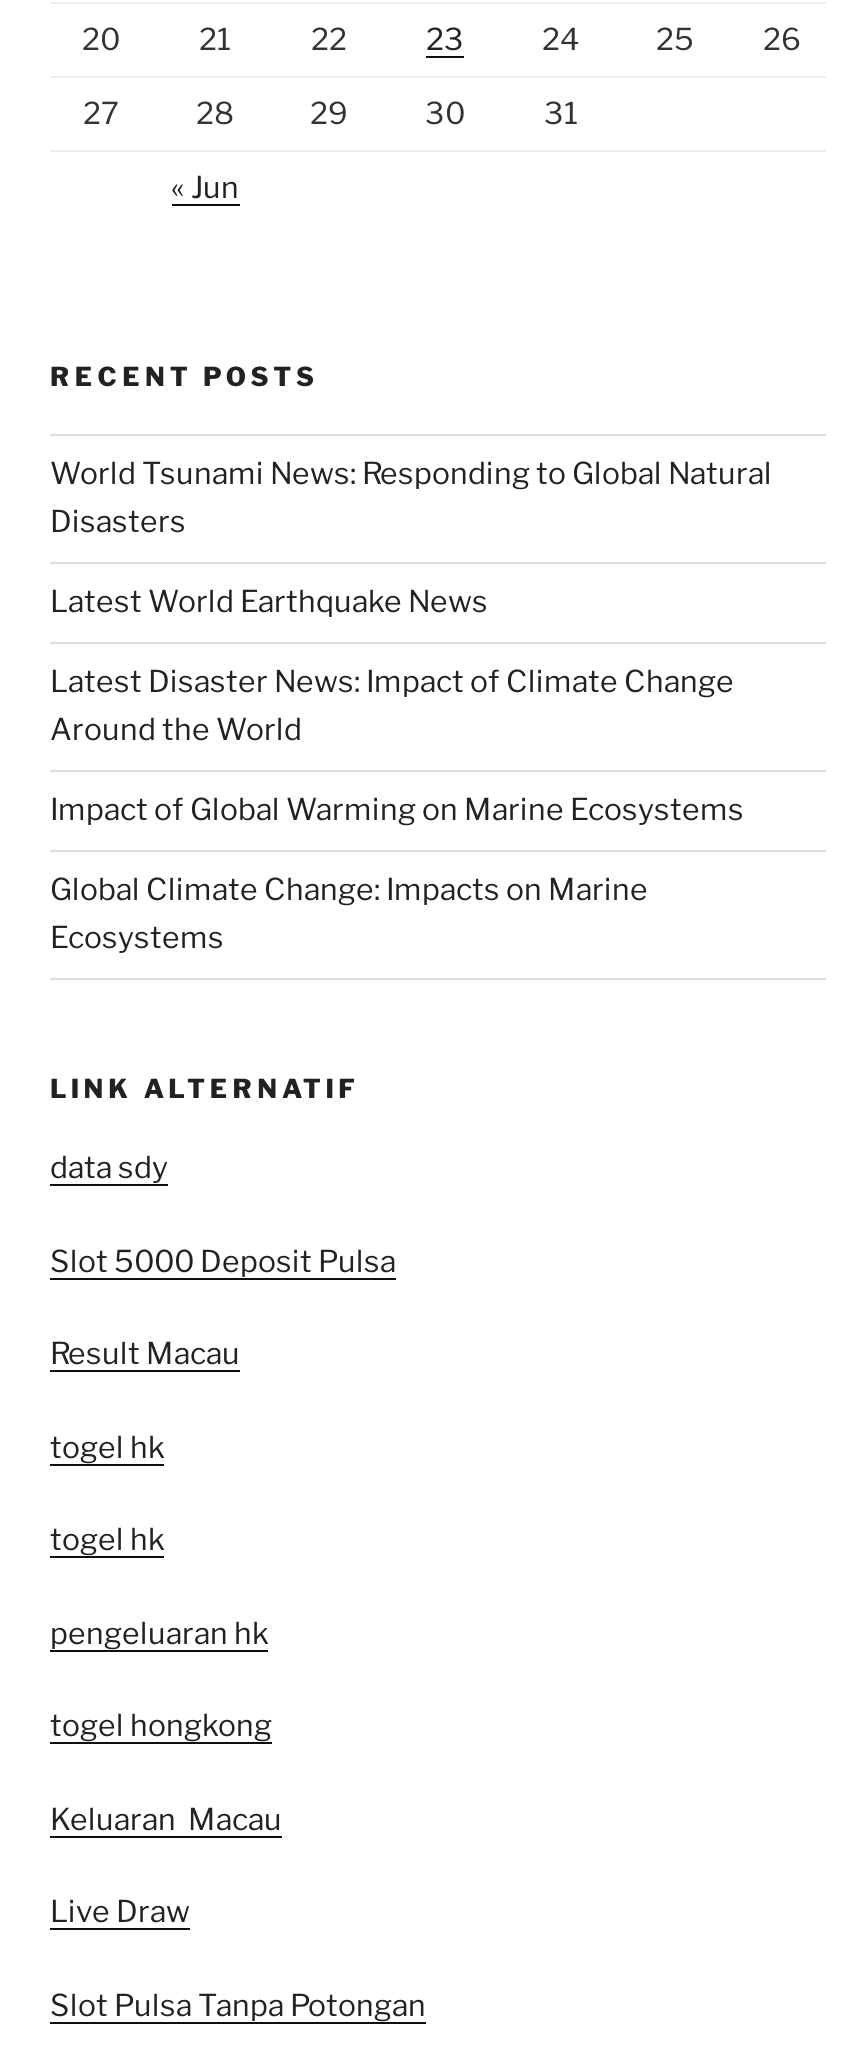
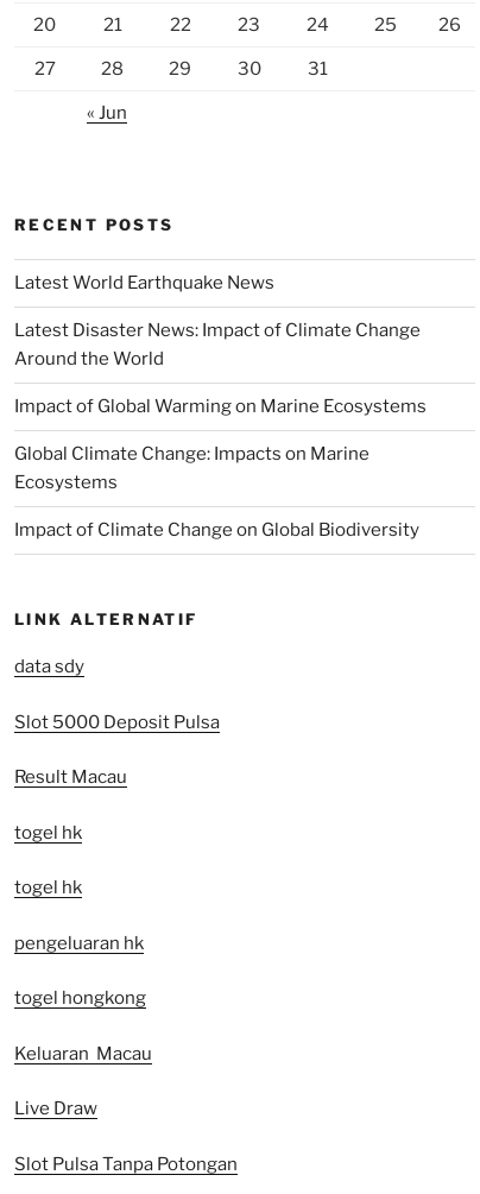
- World Tsunami News: Responding to Global Natural
- Disasters

moved up: Latest World Earthquake News | Latest Disaster News: Impact of Climate Change | Around the World | Impact of Global Warming on Marine Ecosystems | Global Climate Change: Impacts on Marine | Ecosystems

+ Impact of Climate Change on Global Biodiversity
